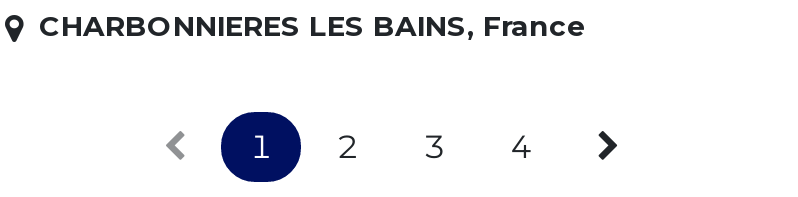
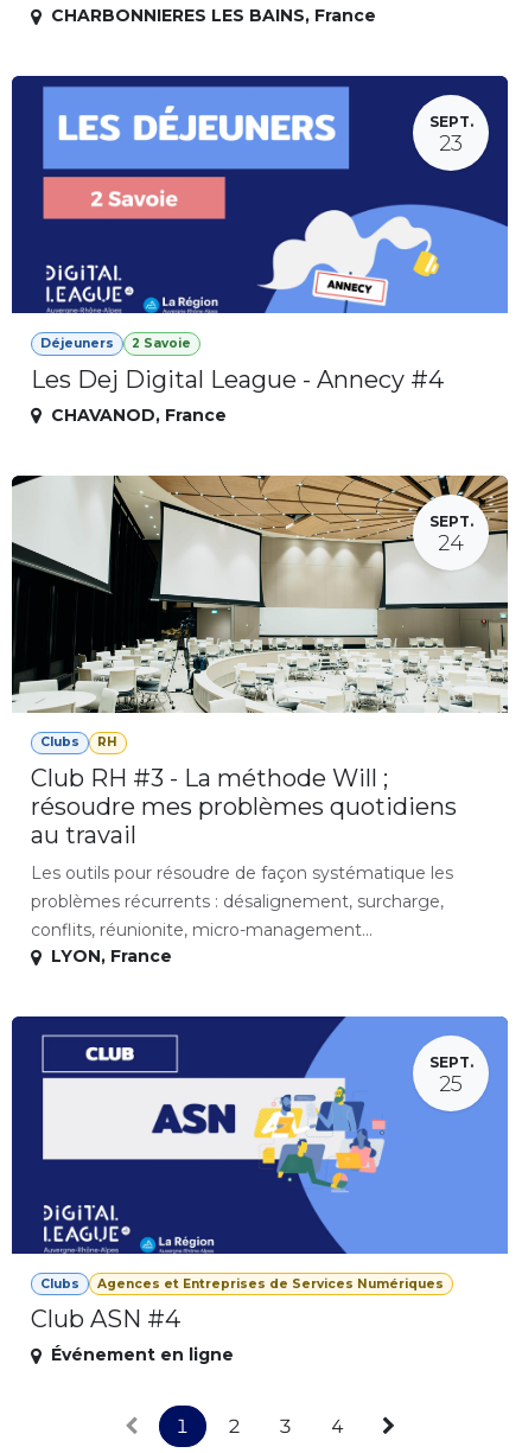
+ [image]
+ SEPT.
+ 23

+ [image]
+ SEPT.
+ 24

+ [image]
+ SEPT.
+ 25

+ Déjeuners
+ 2 Savoie
+ Les Dej Digital League - Annecy #4
+ CHAVANOD, France

+ Clubs
+ RH
+ Club RH #3 - La méthode Will ;
+ résoudre mes problèmes quotidiens
+ au travail
+ Les outils pour résoudre de façon systématique les
+ problèmes récurrents : désalignement, surcharge,
+ conflits, réunionite, micro-management...
+ LYON, France

+ Clubs
+ Agences et Entreprises de Services Numériques
+ Club ASN #4
+ Événement en ligne
